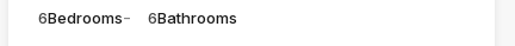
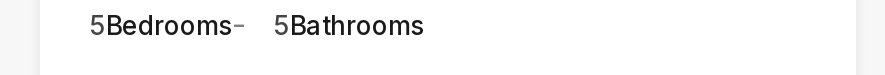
- 6
+ 5

- 6
+ 5
